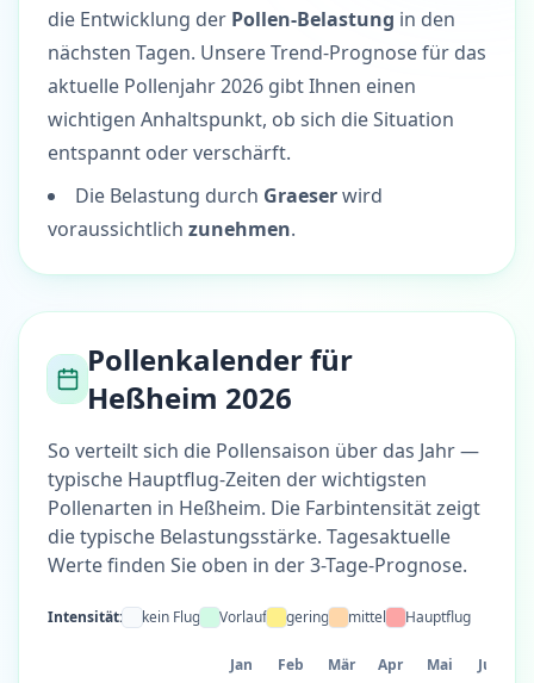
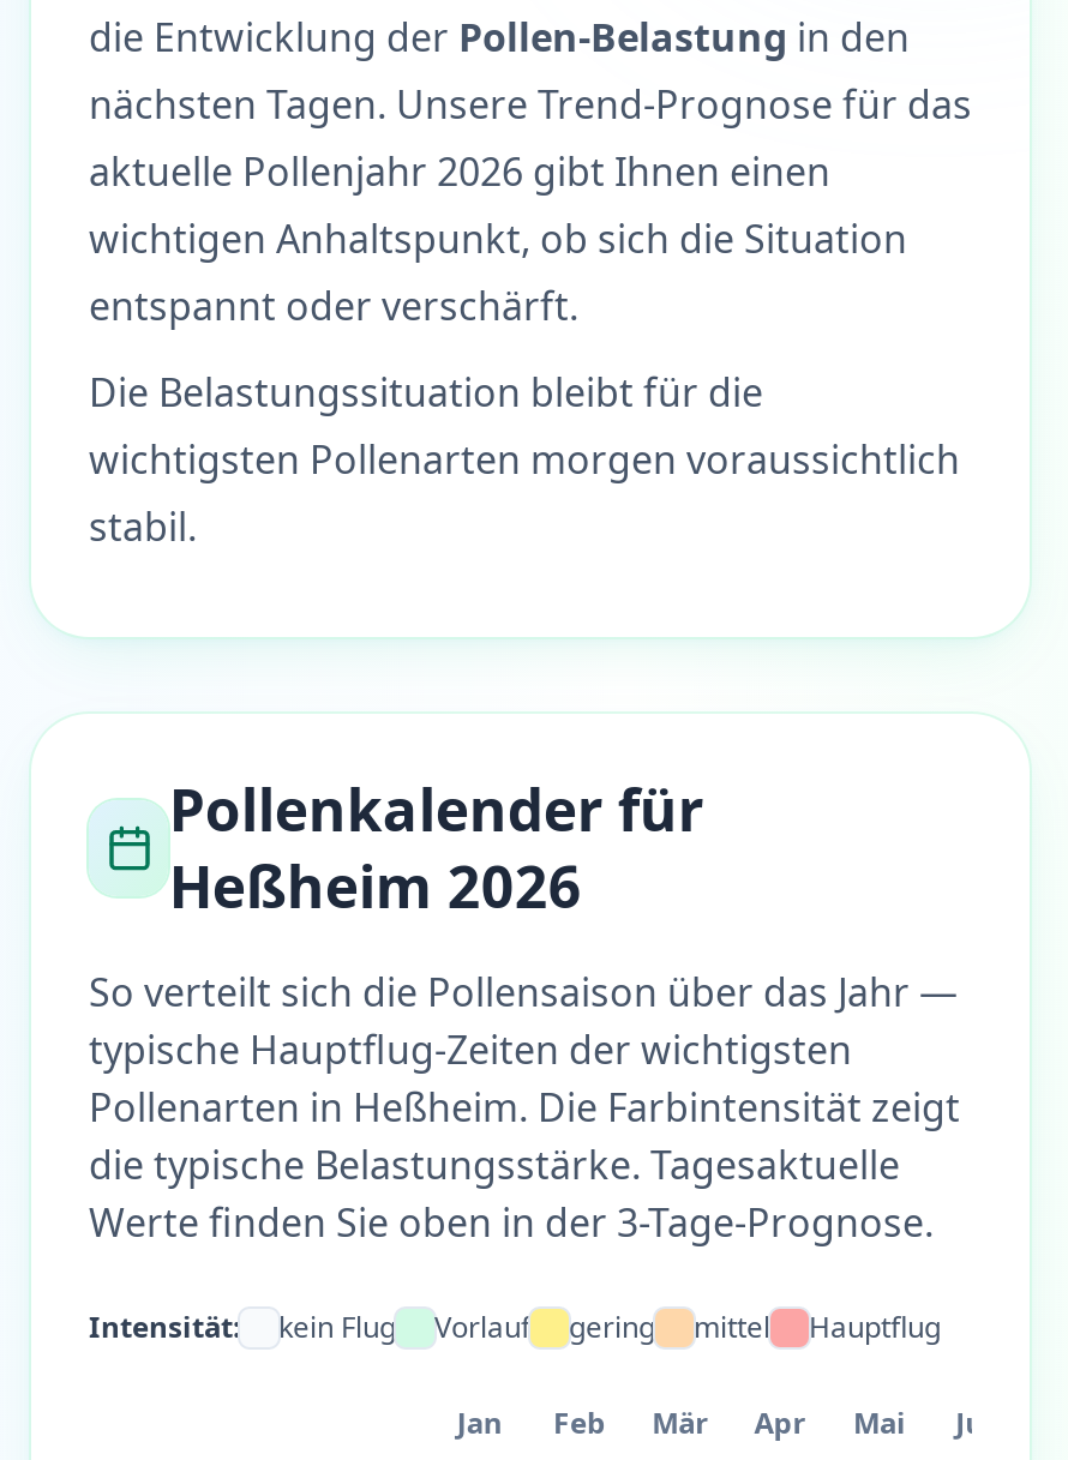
- Die Belastung durch Graeser wird
- voraussichtlich zunehmen.
+ Die Belastungssituation bleibt für die
+ wichtigsten Pollenarten morgen voraussichtlich
+ stabil.
